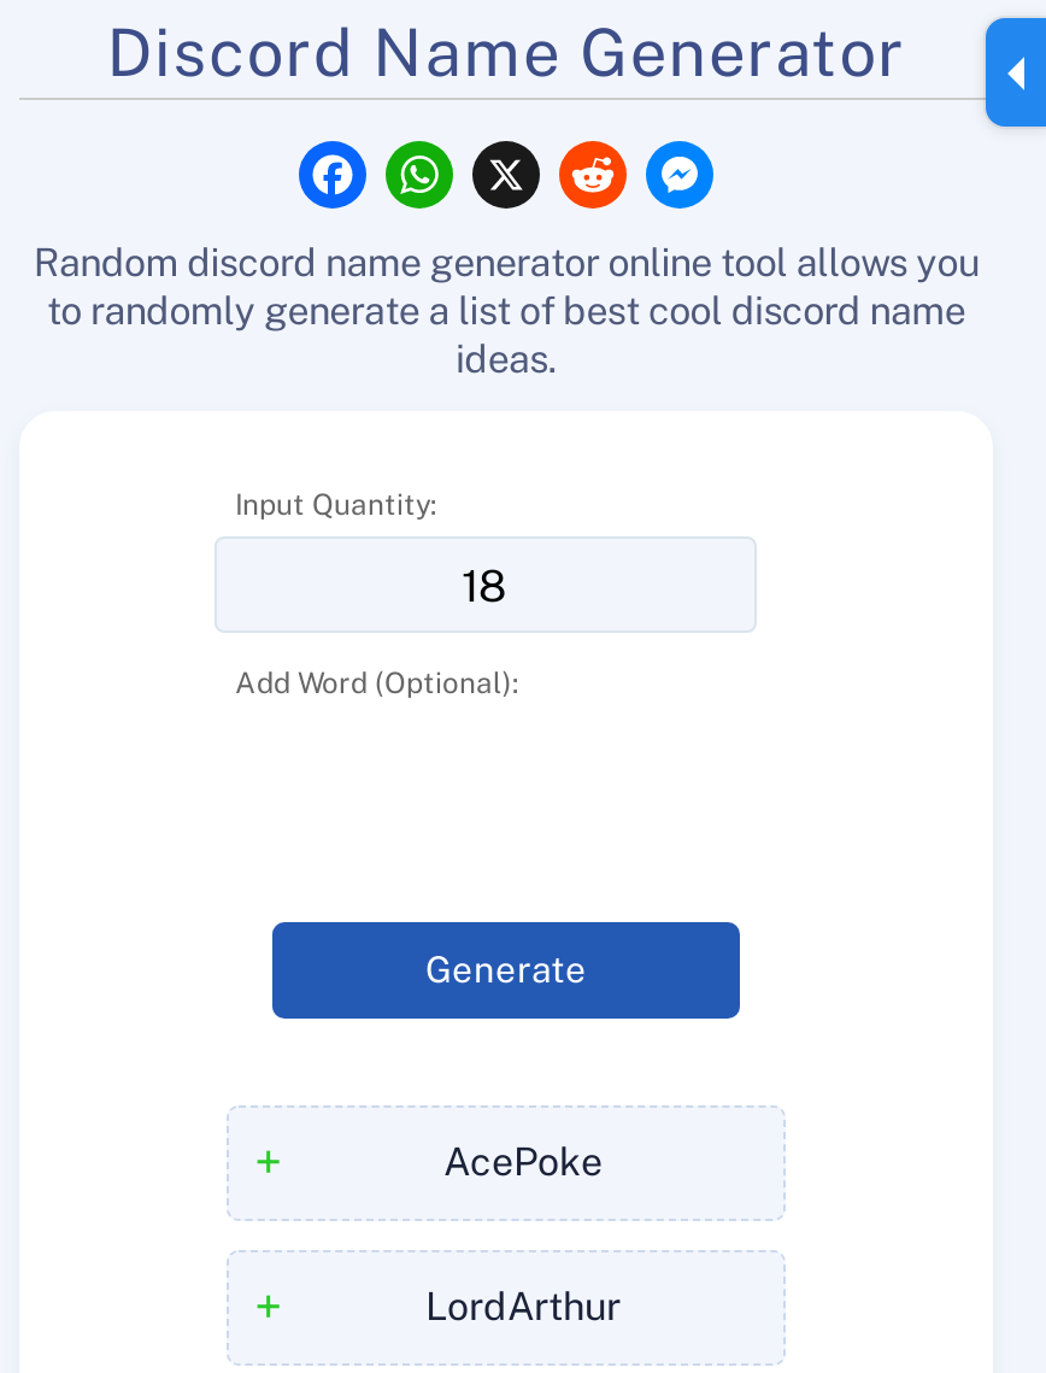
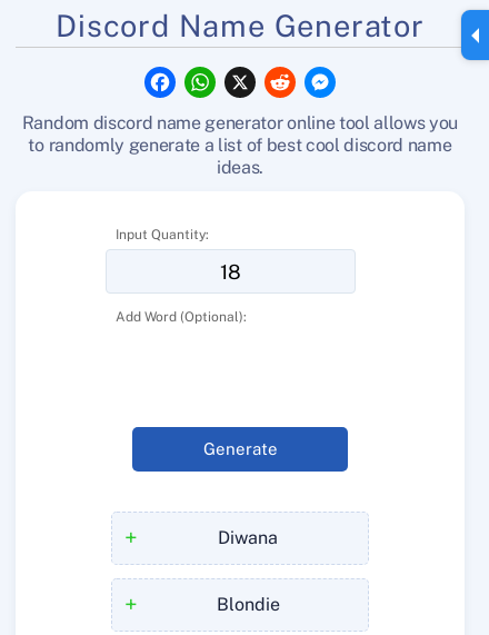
- AcePoke
+ Diwana

- LordArthur
+ Blondie
